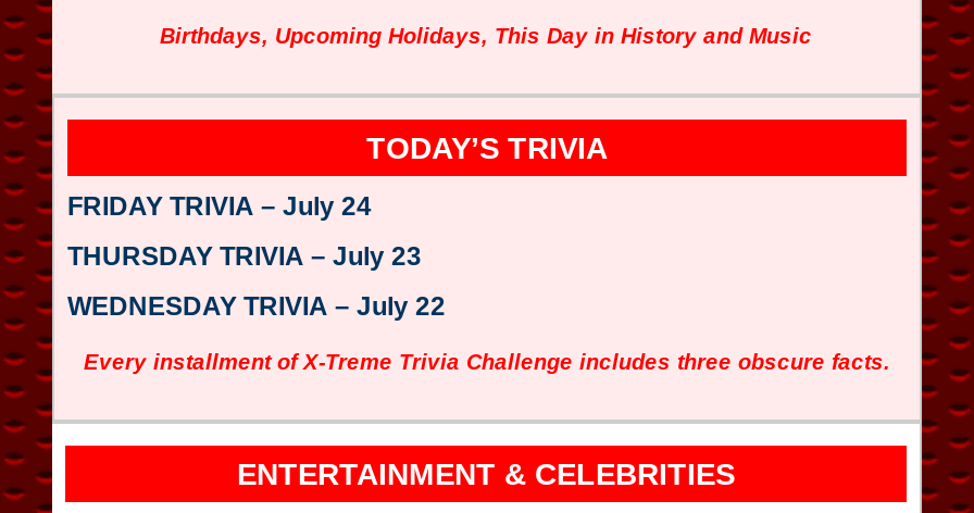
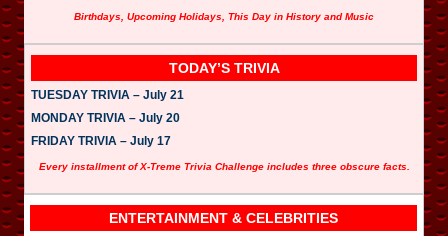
- FRIDAY TRIVIA – July 24
+ TUESDAY TRIVIA – July 21

- THURSDAY TRIVIA – July 23
+ MONDAY TRIVIA – July 20

- WEDNESDAY TRIVIA – July 22
+ FRIDAY TRIVIA – July 17
